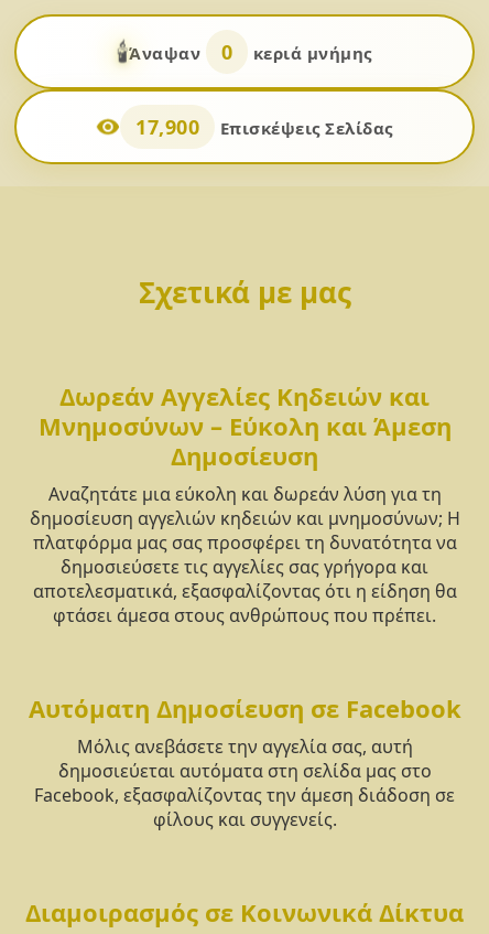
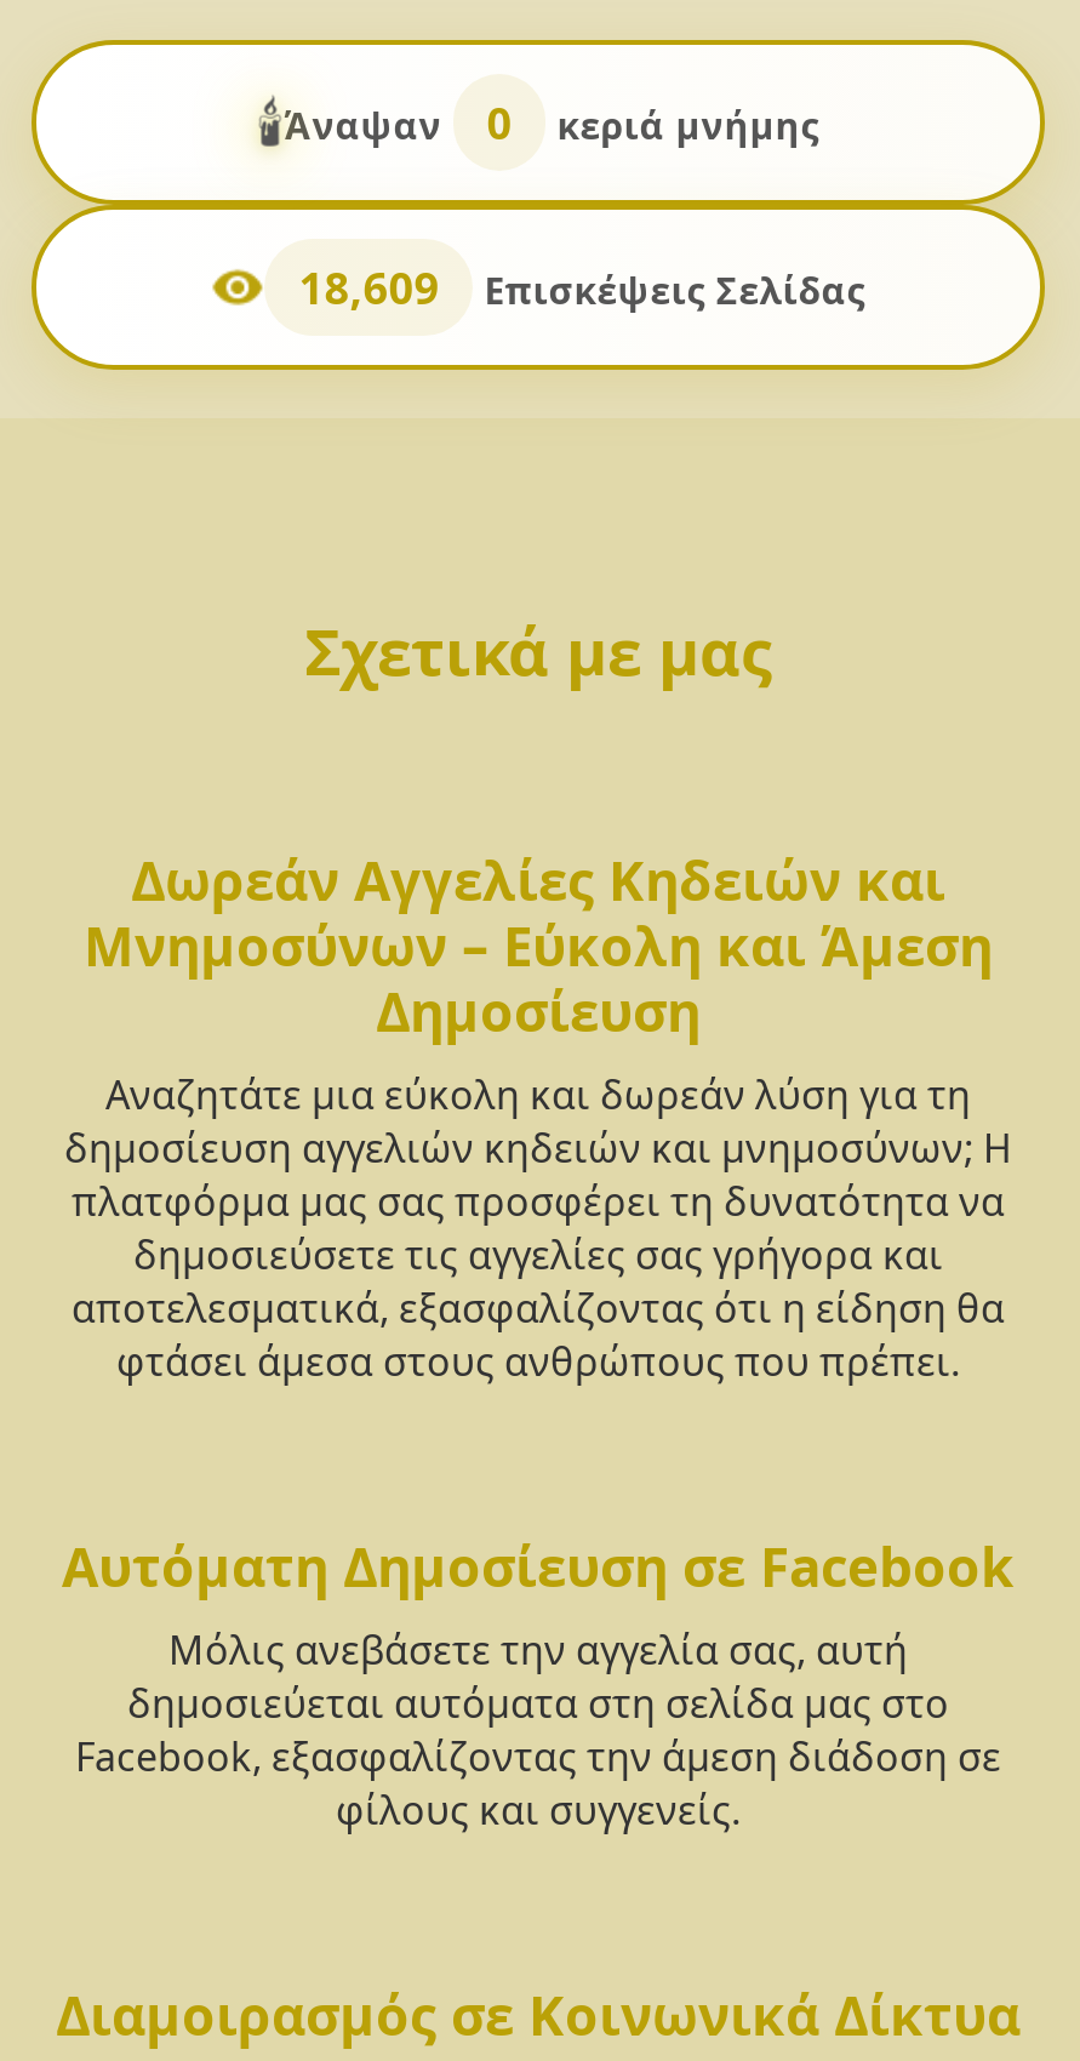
- 17,900 Επισκέψεις Σελίδας
+ 18,609 Επισκέψεις Σελίδας
